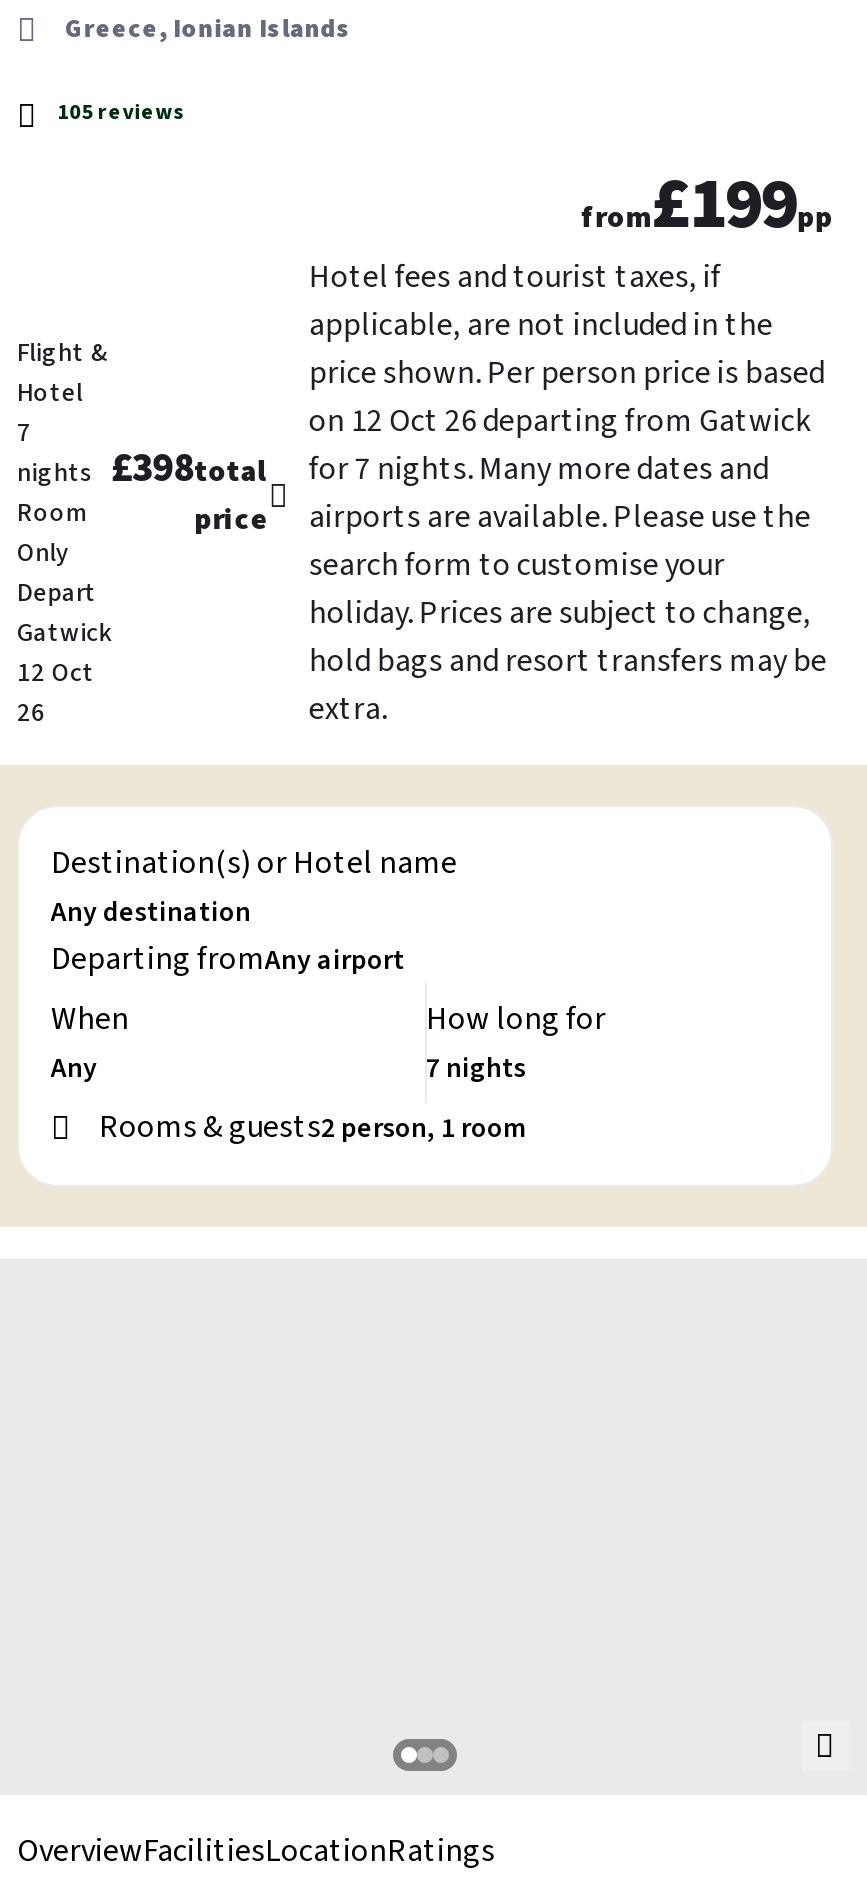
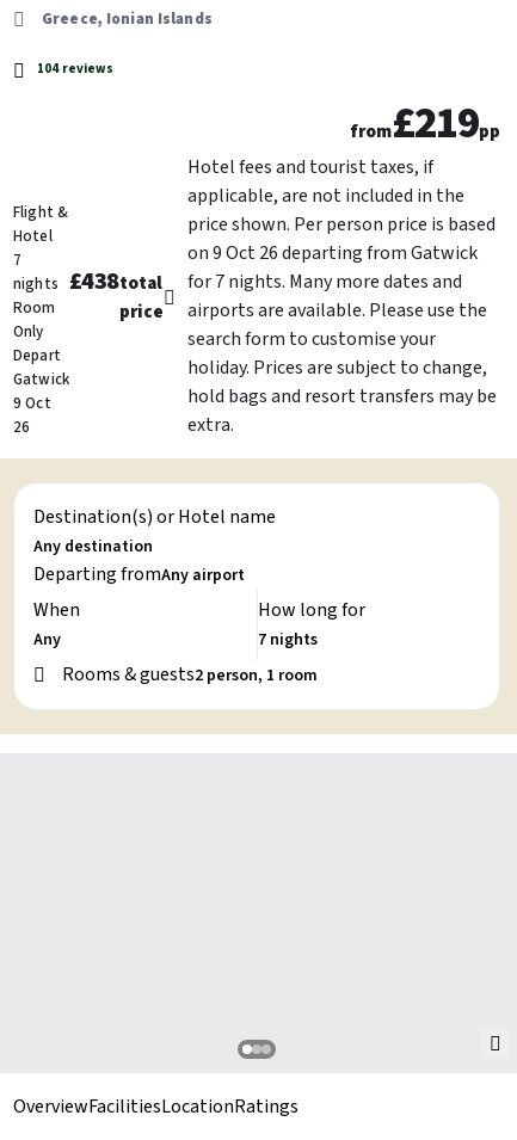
- 105 reviews
+ 104 reviews

- from£199pp
+ from£219pp

- on 12 Oct 26 departing from Gatwick
+ on 9 Oct 26 departing from Gatwick

- nights £398total for 7 nights. Many more dates and
+ nights £438total for 7 nights. Many more dates and

- 12 Oct
+ 9 Oct
